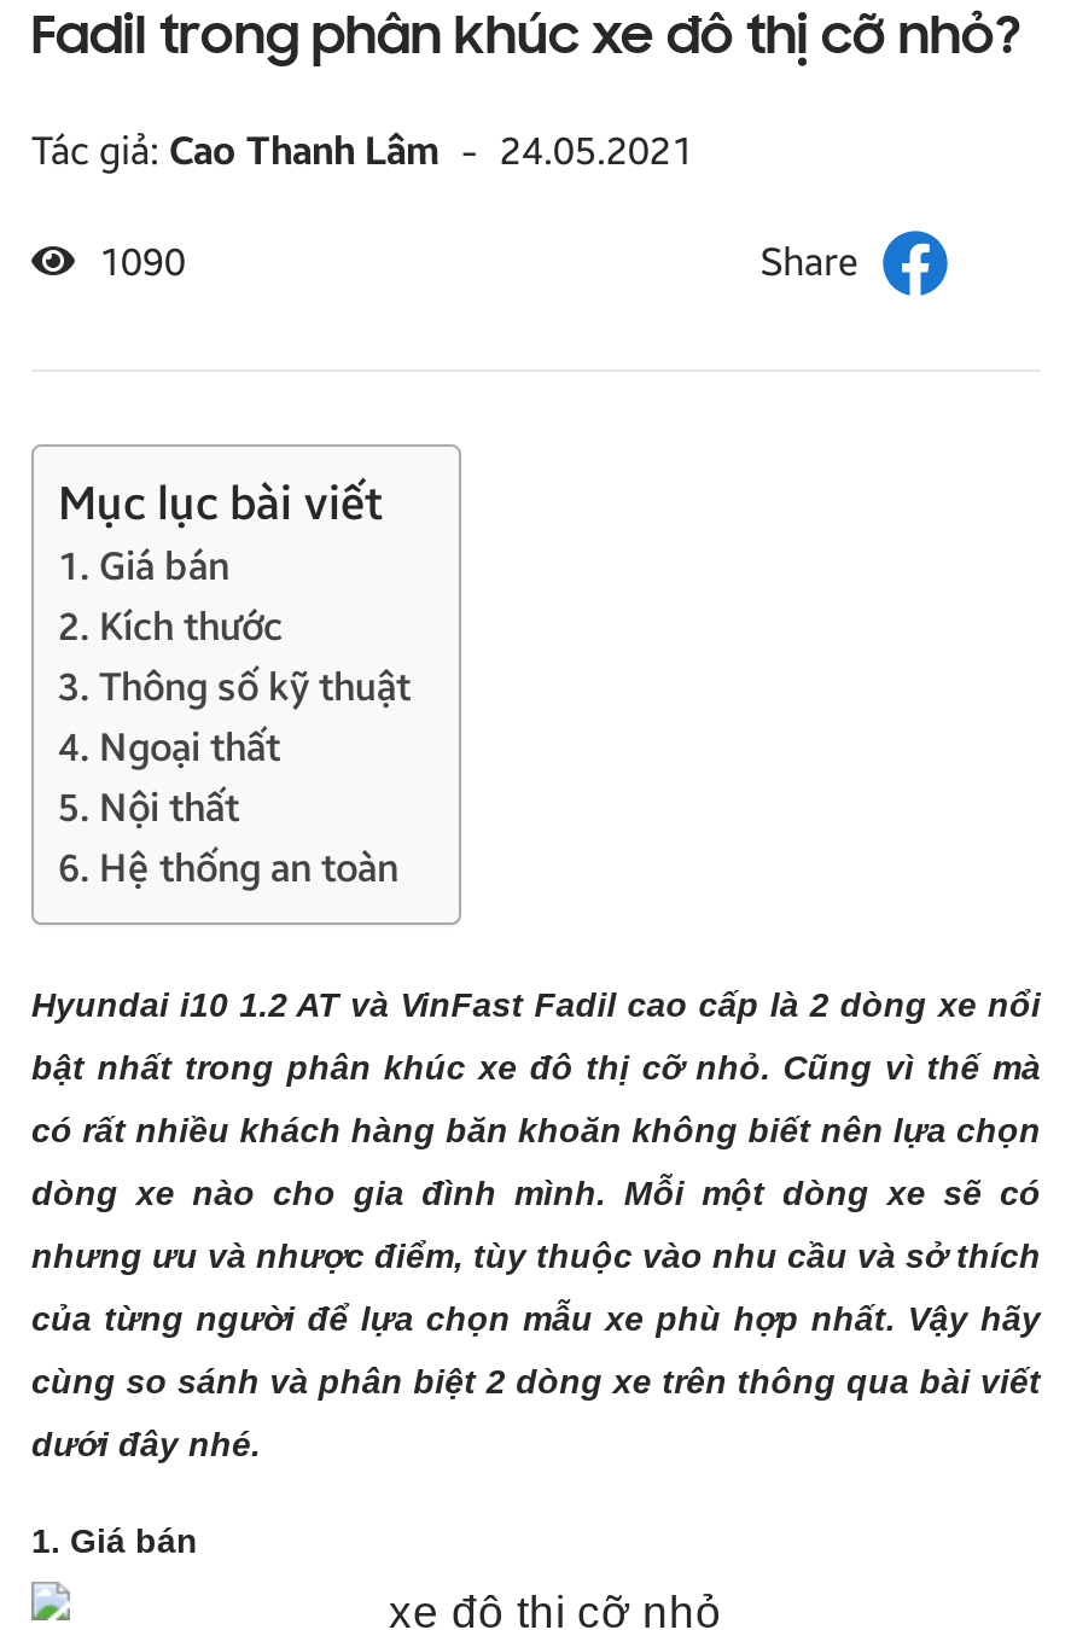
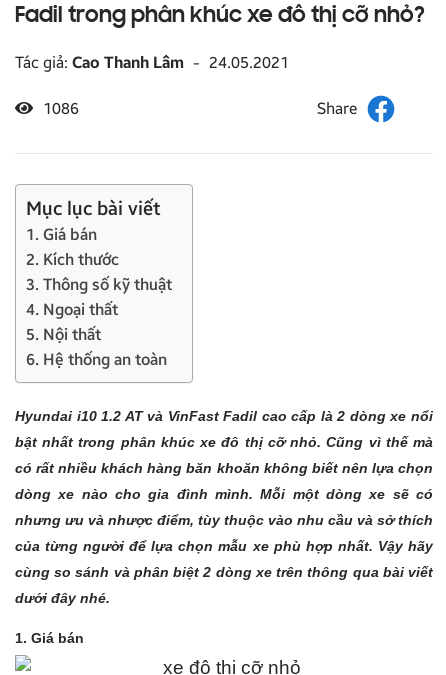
- 1090
+ 1086
